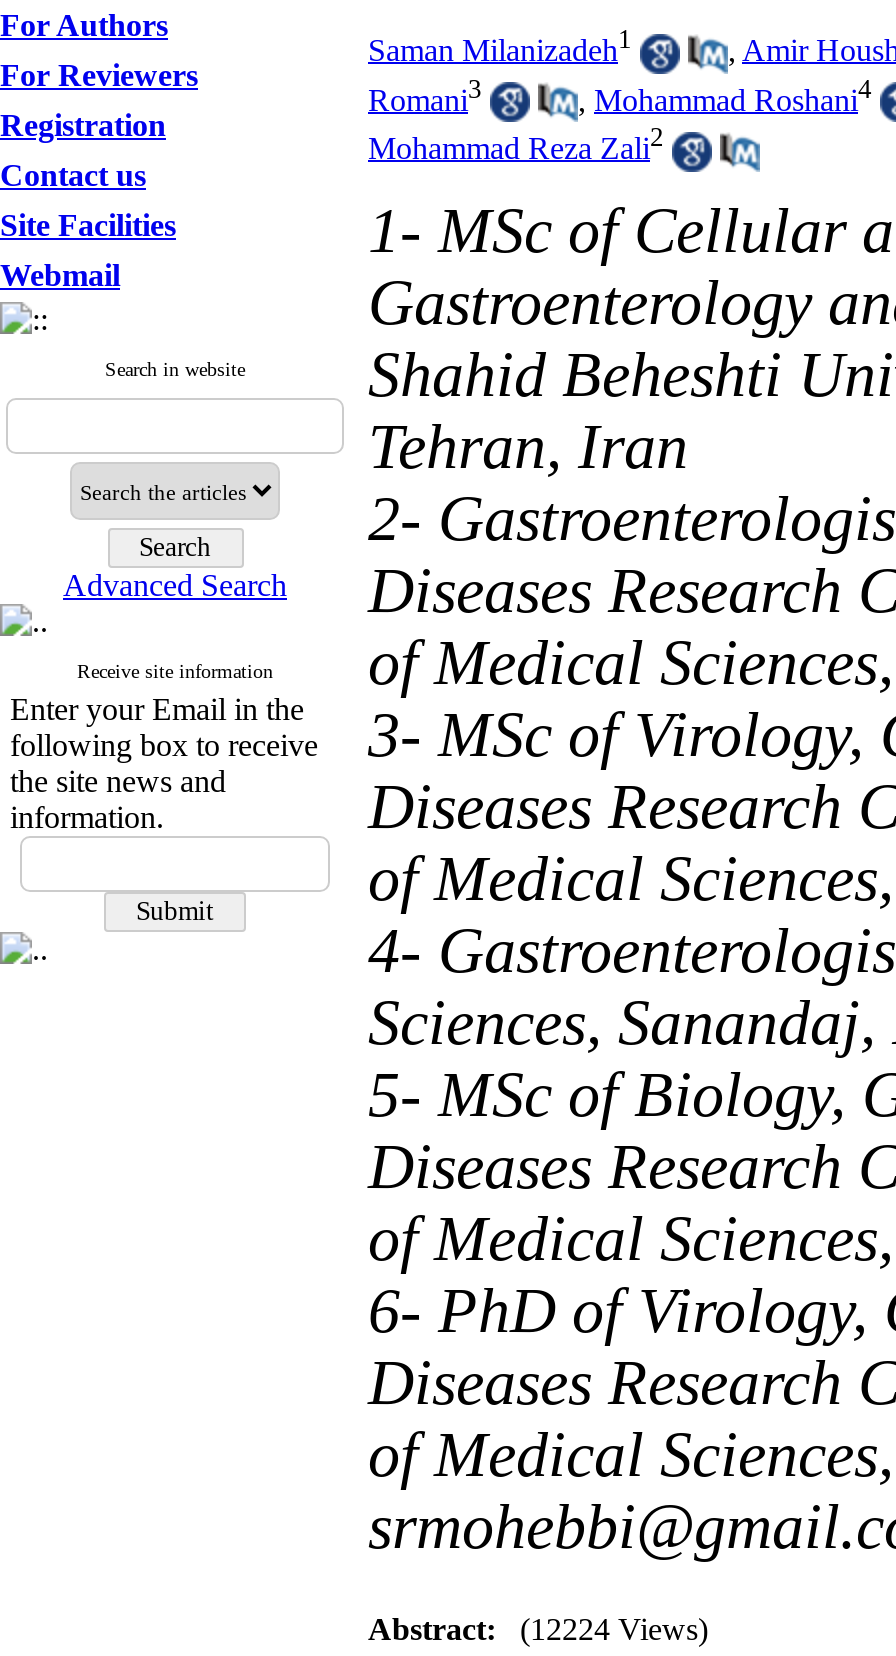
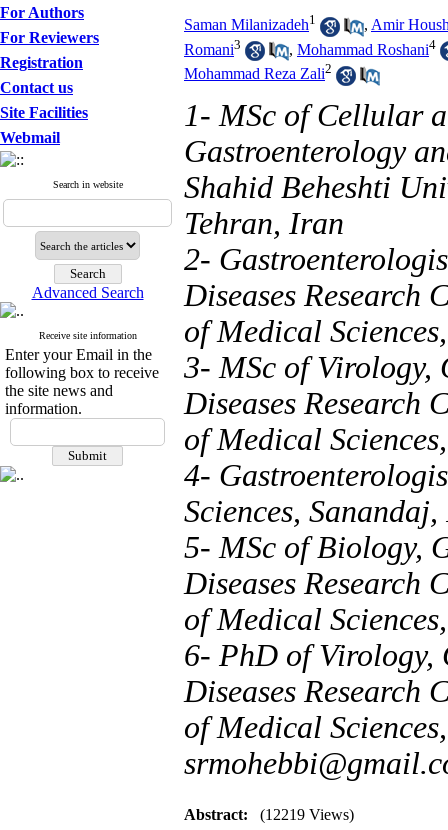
- Abstract: (12224 Views)
+ Abstract: (12219 Views)
